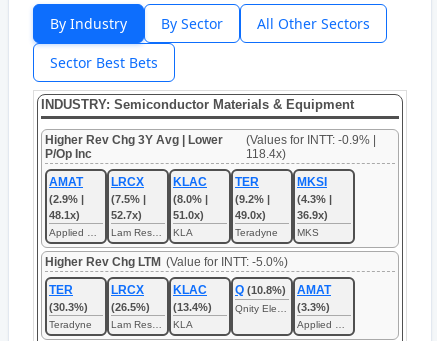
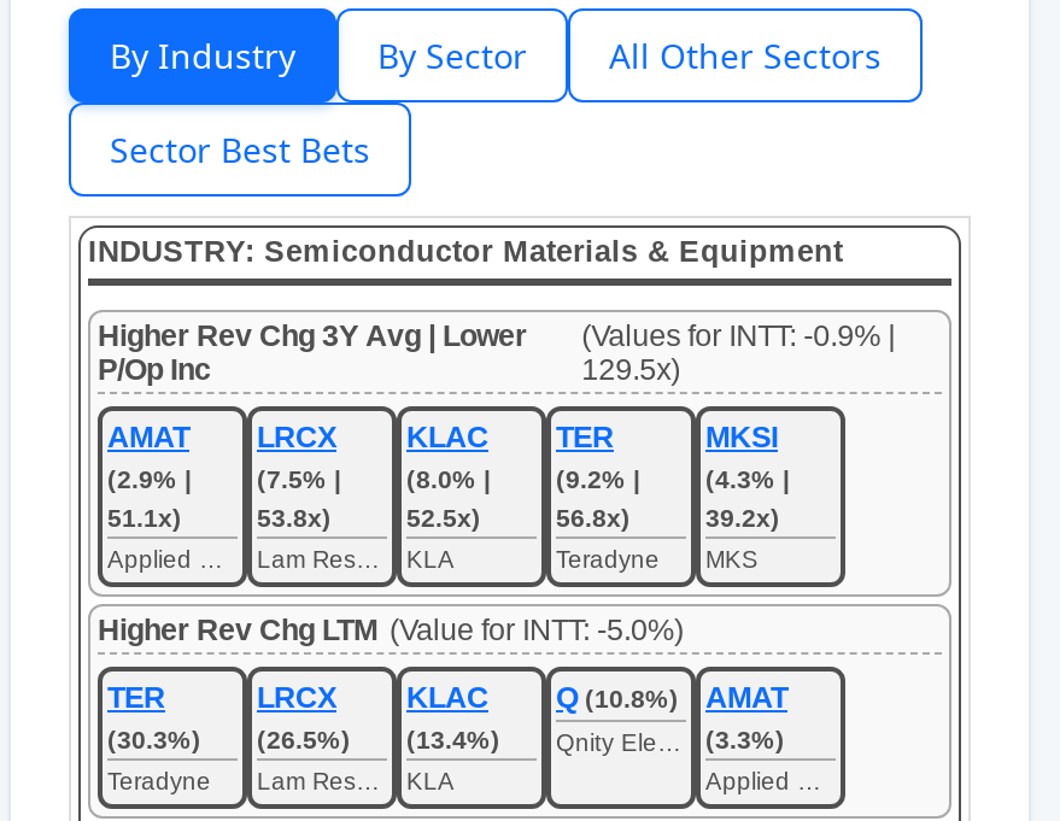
- 118.4x)
+ 129.5x)

- 48.1x)
+ 51.1x)

- 52.7x)
+ 53.8x)

- 51.0x)
+ 52.5x)

- 49.0x)
+ 56.8x)

- 36.9x)
+ 39.2x)
